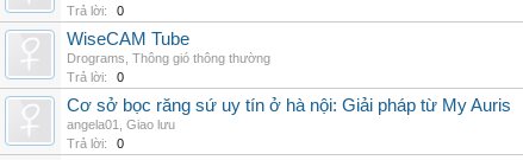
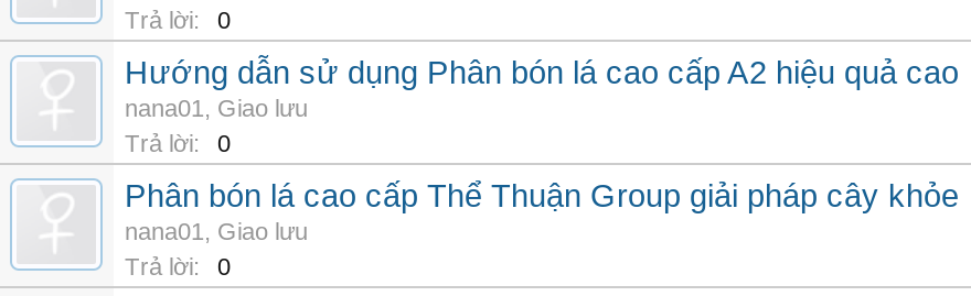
- WiseCAM Tube
- Drograms, Thông gió thông thường
+ Hướng dẫn sử dụng Phân bón lá cao cấp A2 hiệu quả cao
+ nana01, Giao lưu

- Cơ sở bọc răng sứ uy tín ở hà nội: Giải pháp từ My Auris
- angela01, Giao lưu
+ Phân bón lá cao cấp Thể Thuận Group giải pháp cây khỏe
+ nana01, Giao lưu
